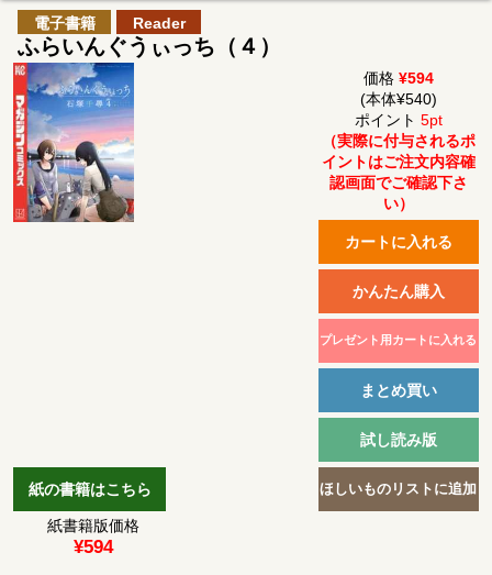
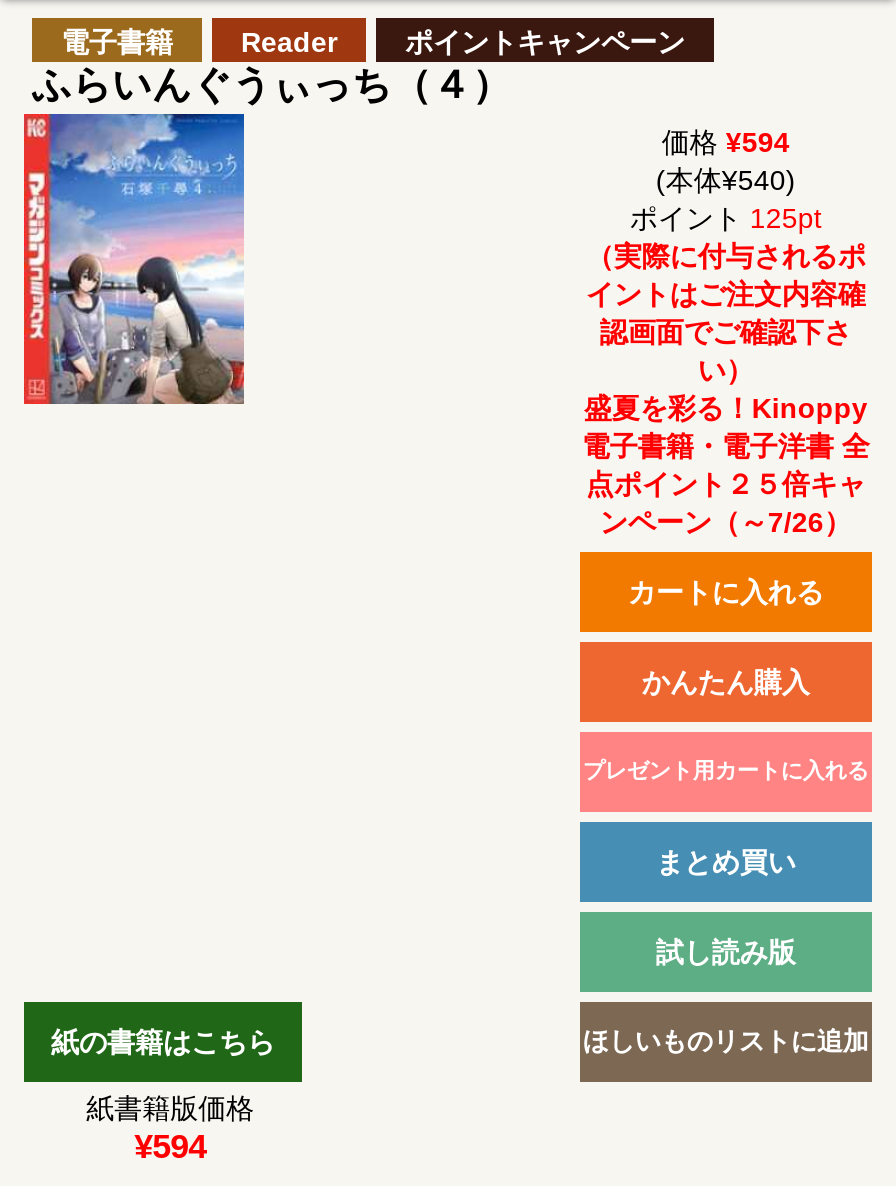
+ ポイントキャンペーン

- ポイント5pt
+ ポイント125pt

+ 盛夏を彩る！Kinoppy
+ 電子書籍・電子洋書 全
+ 点ポイント２５倍キャ
+ ンペーン（～7/26）
